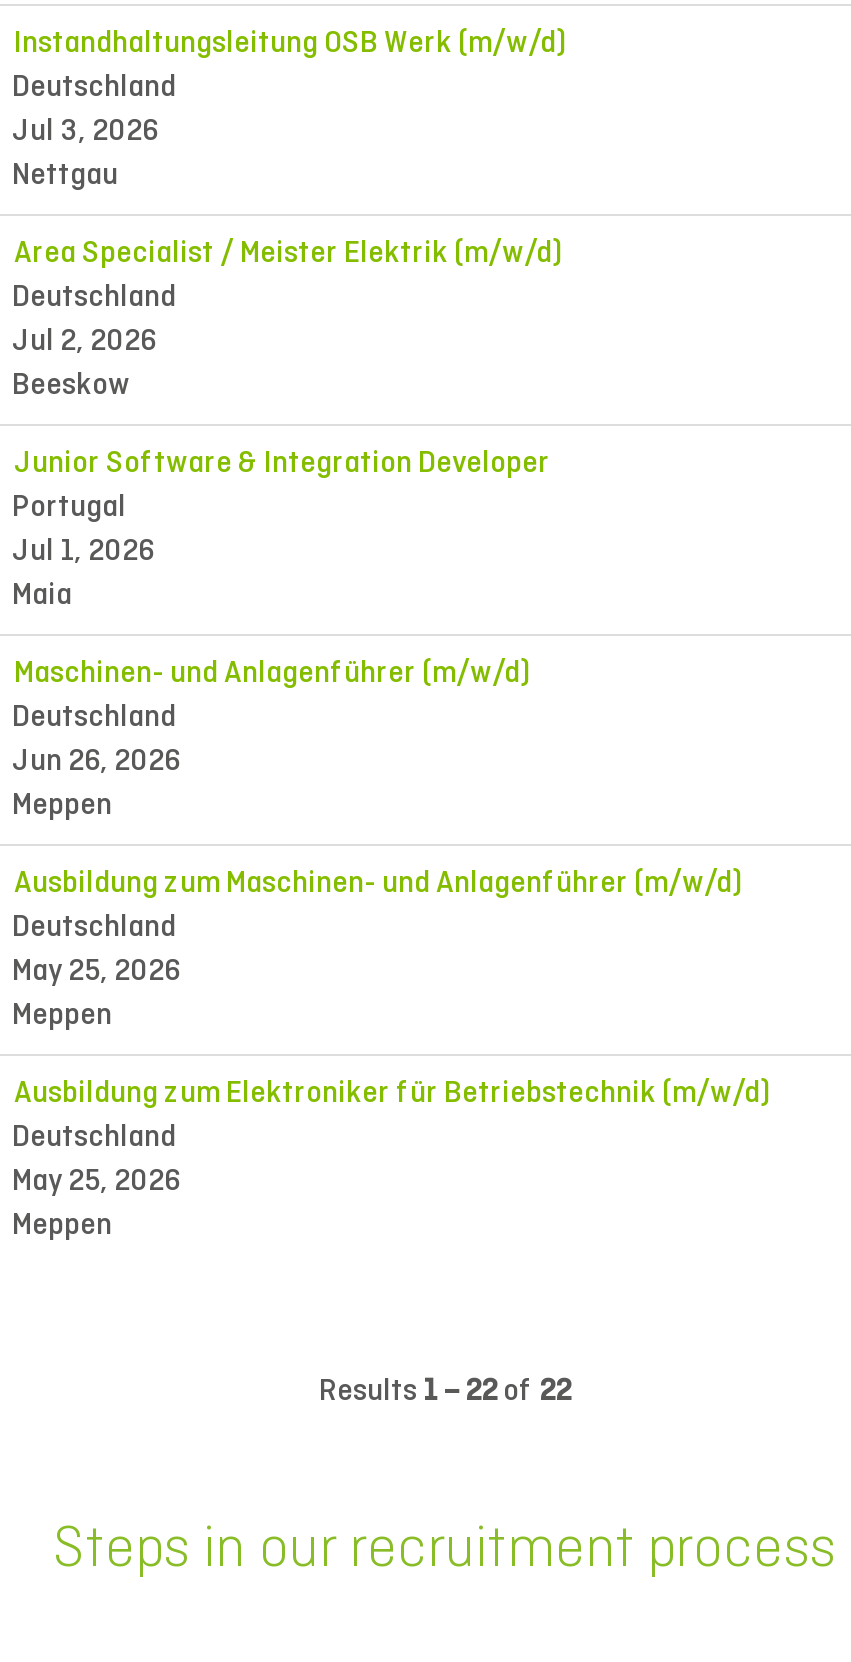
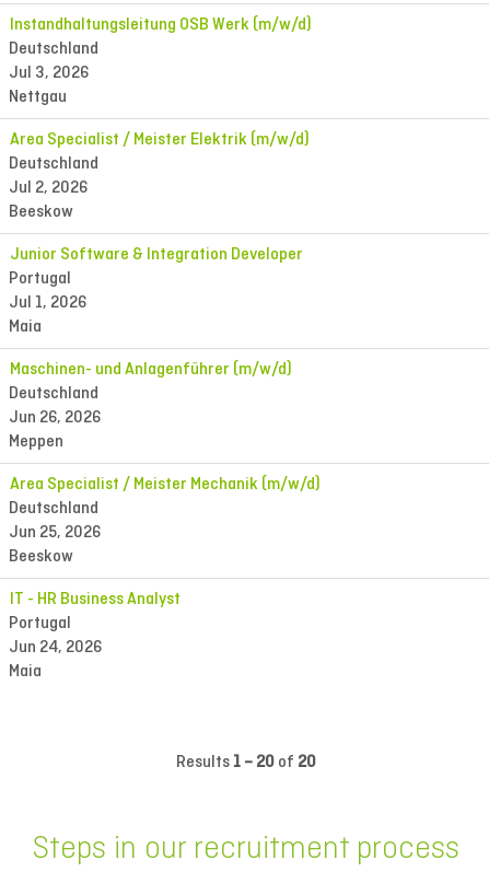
- Ausbildung zum Maschinen- und Anlagenführer (m/w/d)
+ Area Specialist / Meister Mechanik (m/w/d)

- May 25, 2026
- Meppen
+ Jun 25, 2026
+ Beeskow

- Ausbildung zum Elektroniker für Betriebstechnik (m/w/d)
- Deutschland
- May 25, 2026
- Meppen
+ IT - HR Business Analyst
+ Portugal
+ Jun 24, 2026
+ Maia

- Results 1 – 22 of 22
+ Results 1 – 20 of 20
